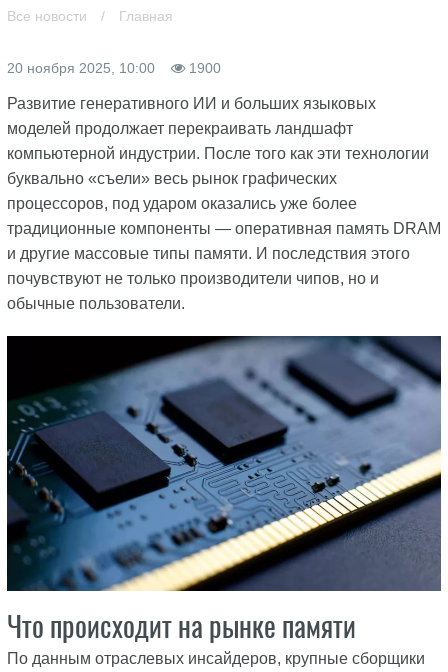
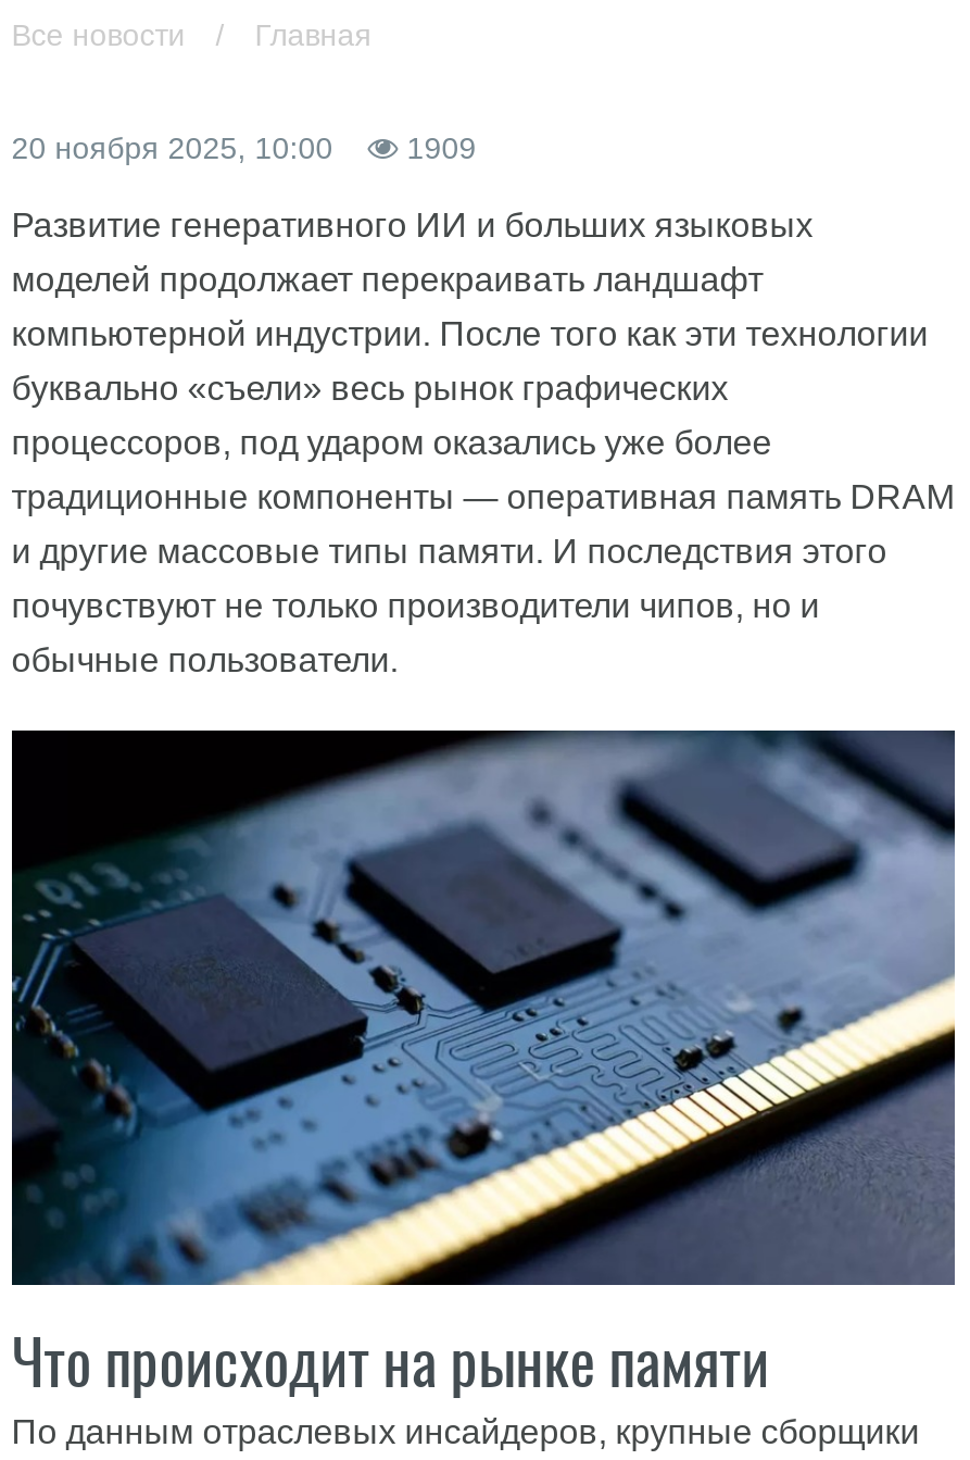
- 20 ноября 2025, 10:00 1900
+ 20 ноября 2025, 10:00 1909
